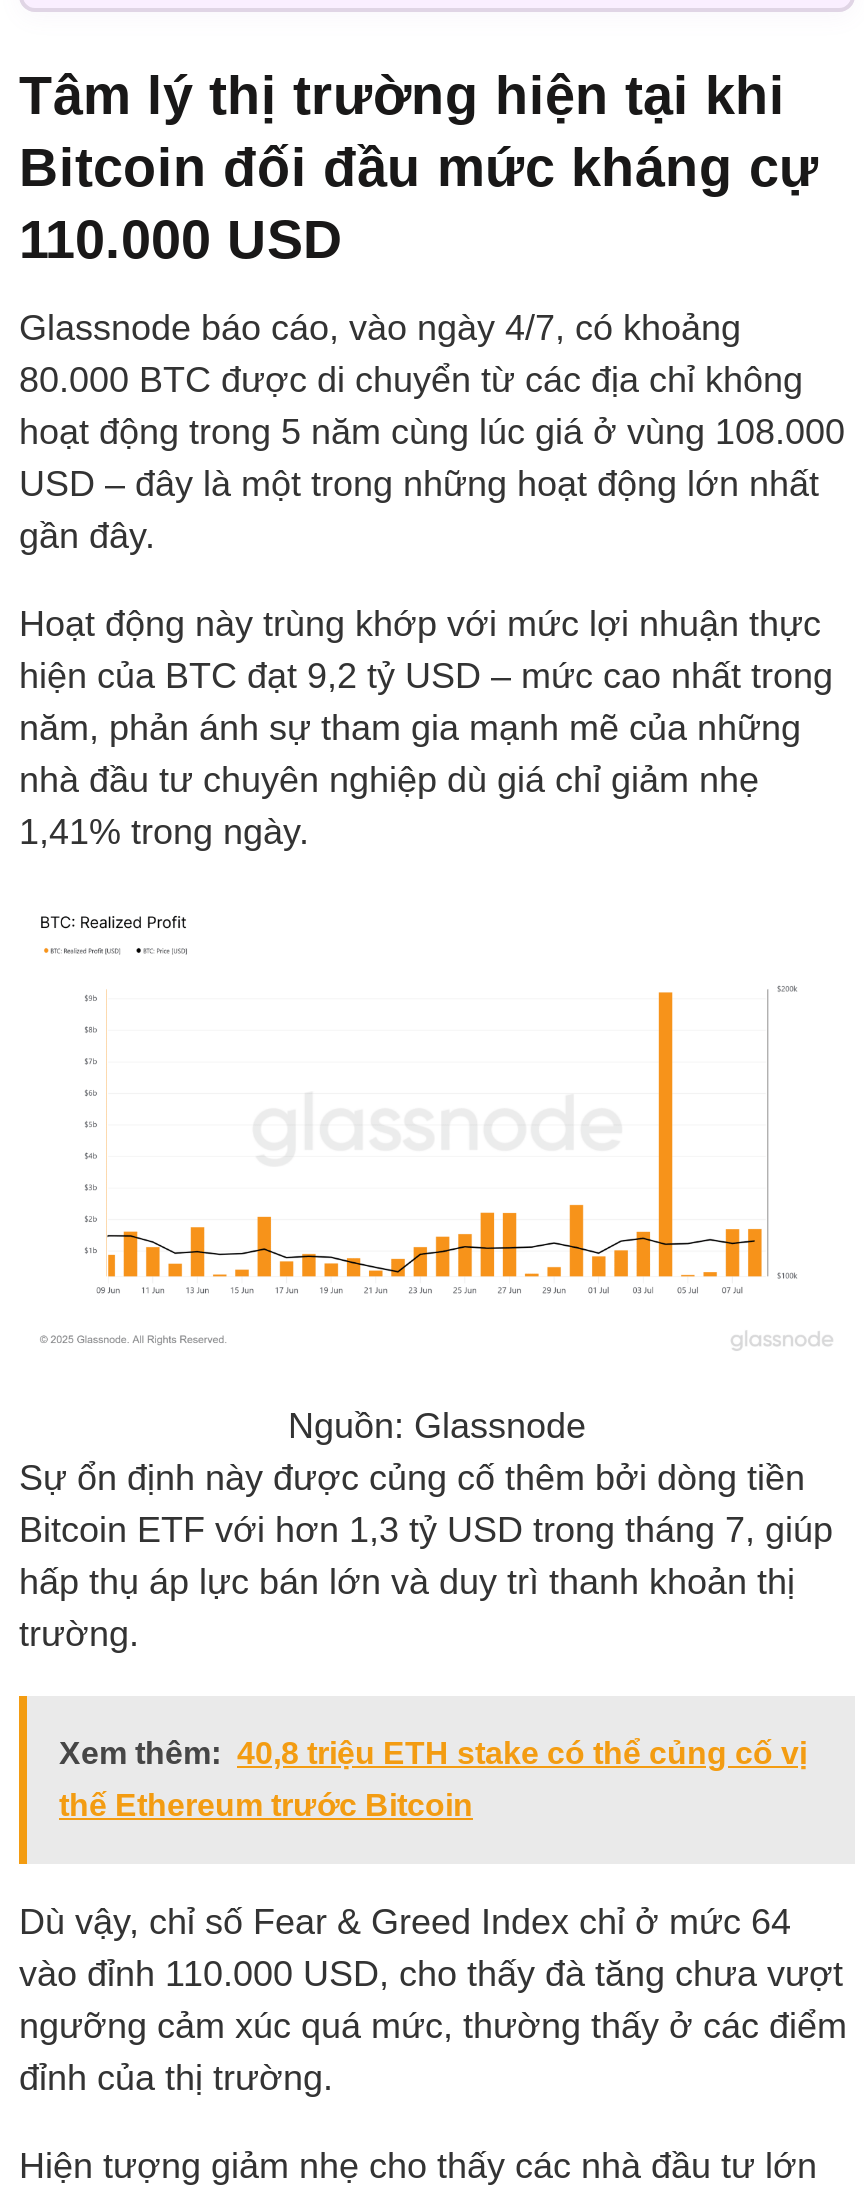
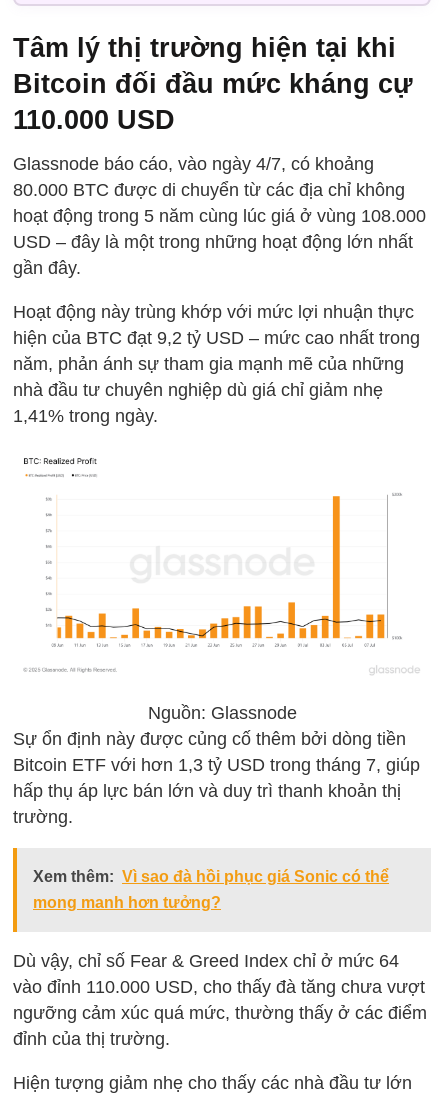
- Xem thêm: 40,8 triệu ETH stake có thể củng cố vị
+ Xem thêm: Vì sao đà hồi phục giá Sonic có thể

- thế Ethereum trước Bitcoin
+ mong manh hơn tưởng?
